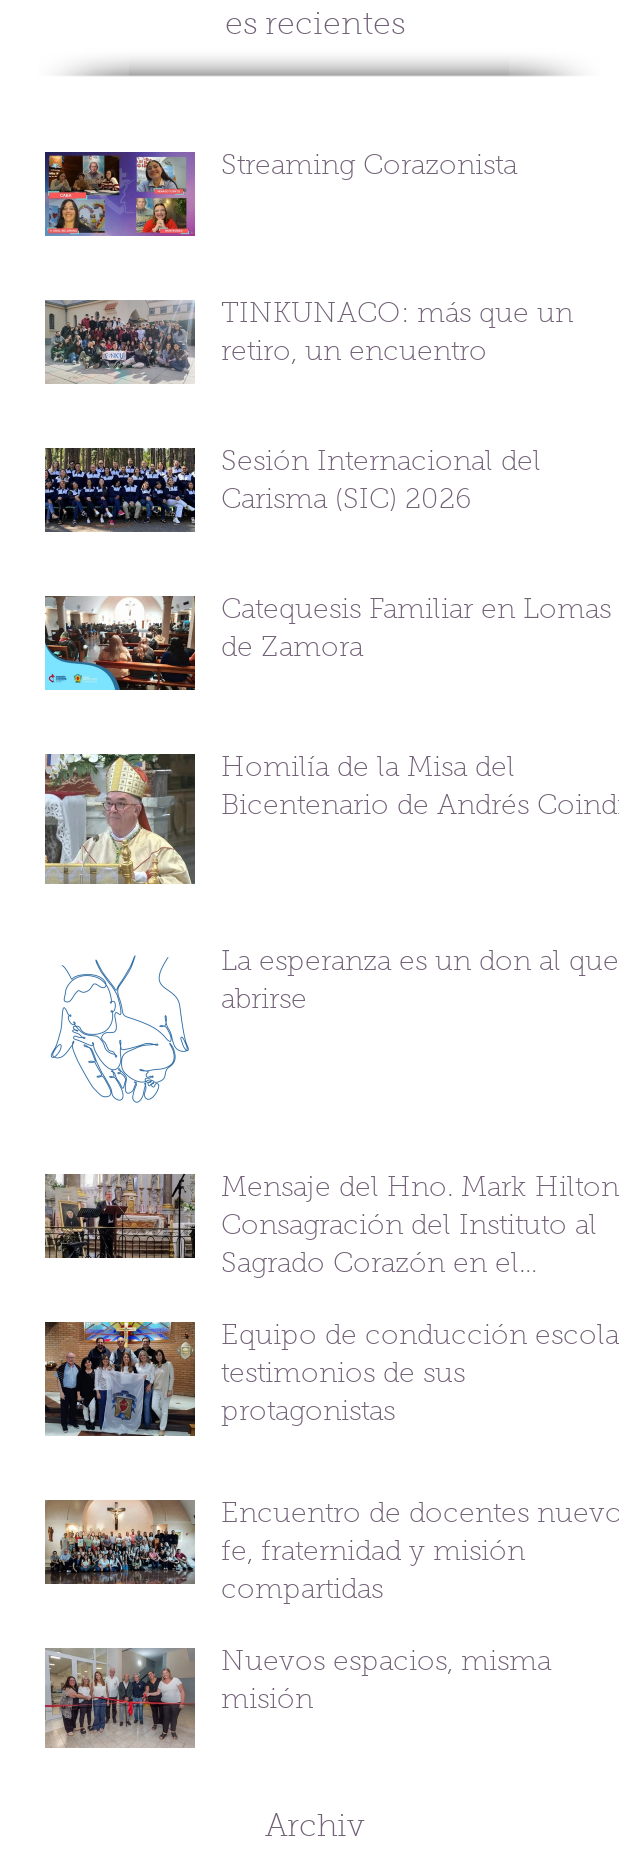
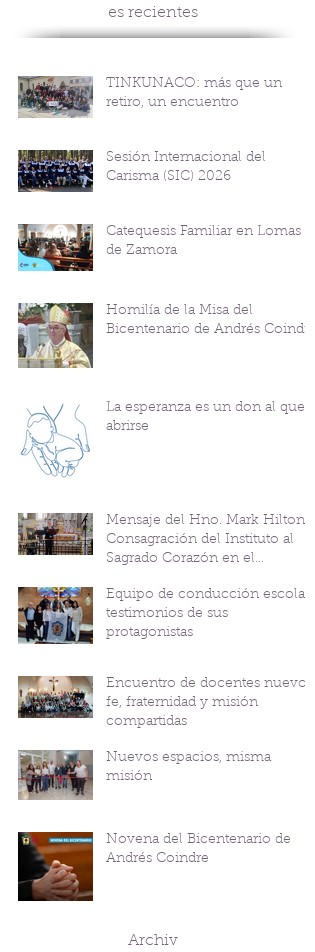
- [image]
- Streaming Corazonista

moved up: [image] | TINKUNACO: más que un | retiro, un encuentro | ... | Nuevos espacios, misma | misión

+ [image]
+ Novena del Bicentenario de
+ Andrés Coindre
